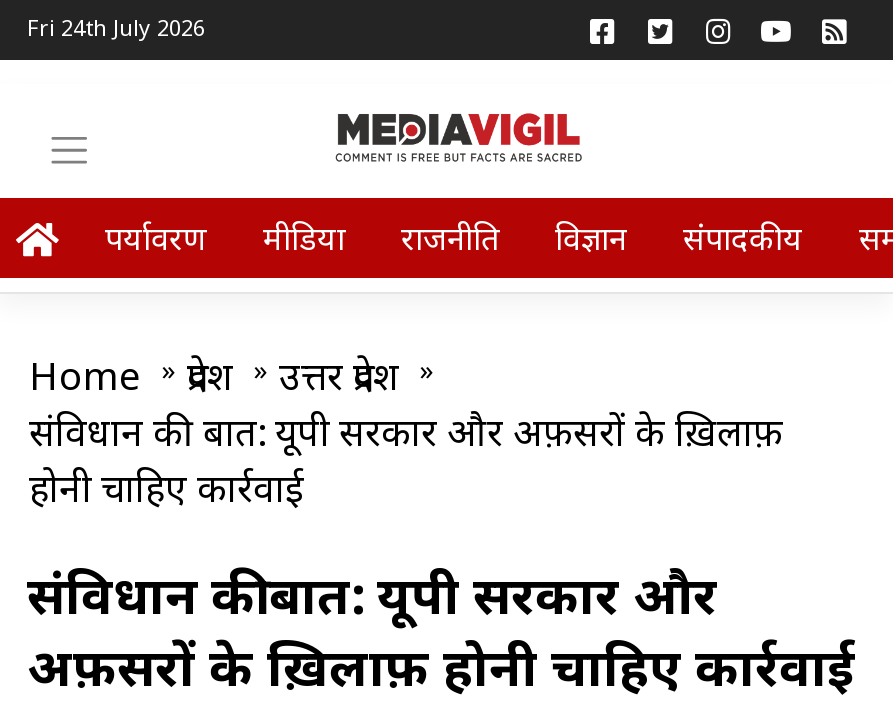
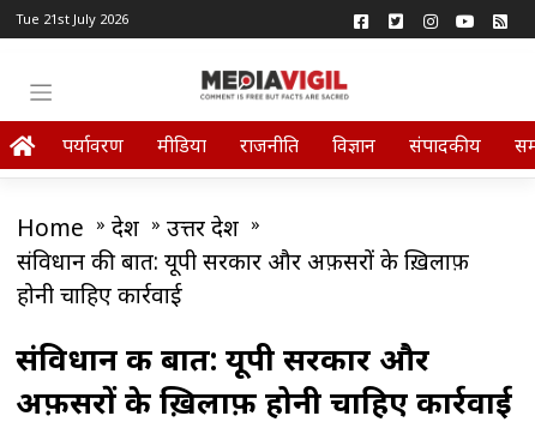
- Fri 24th July 2026
+ Tue 21st July 2026
